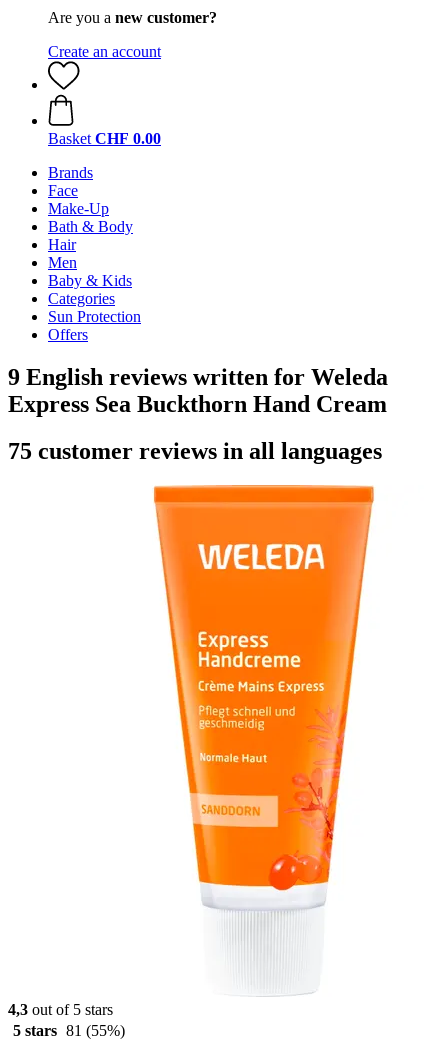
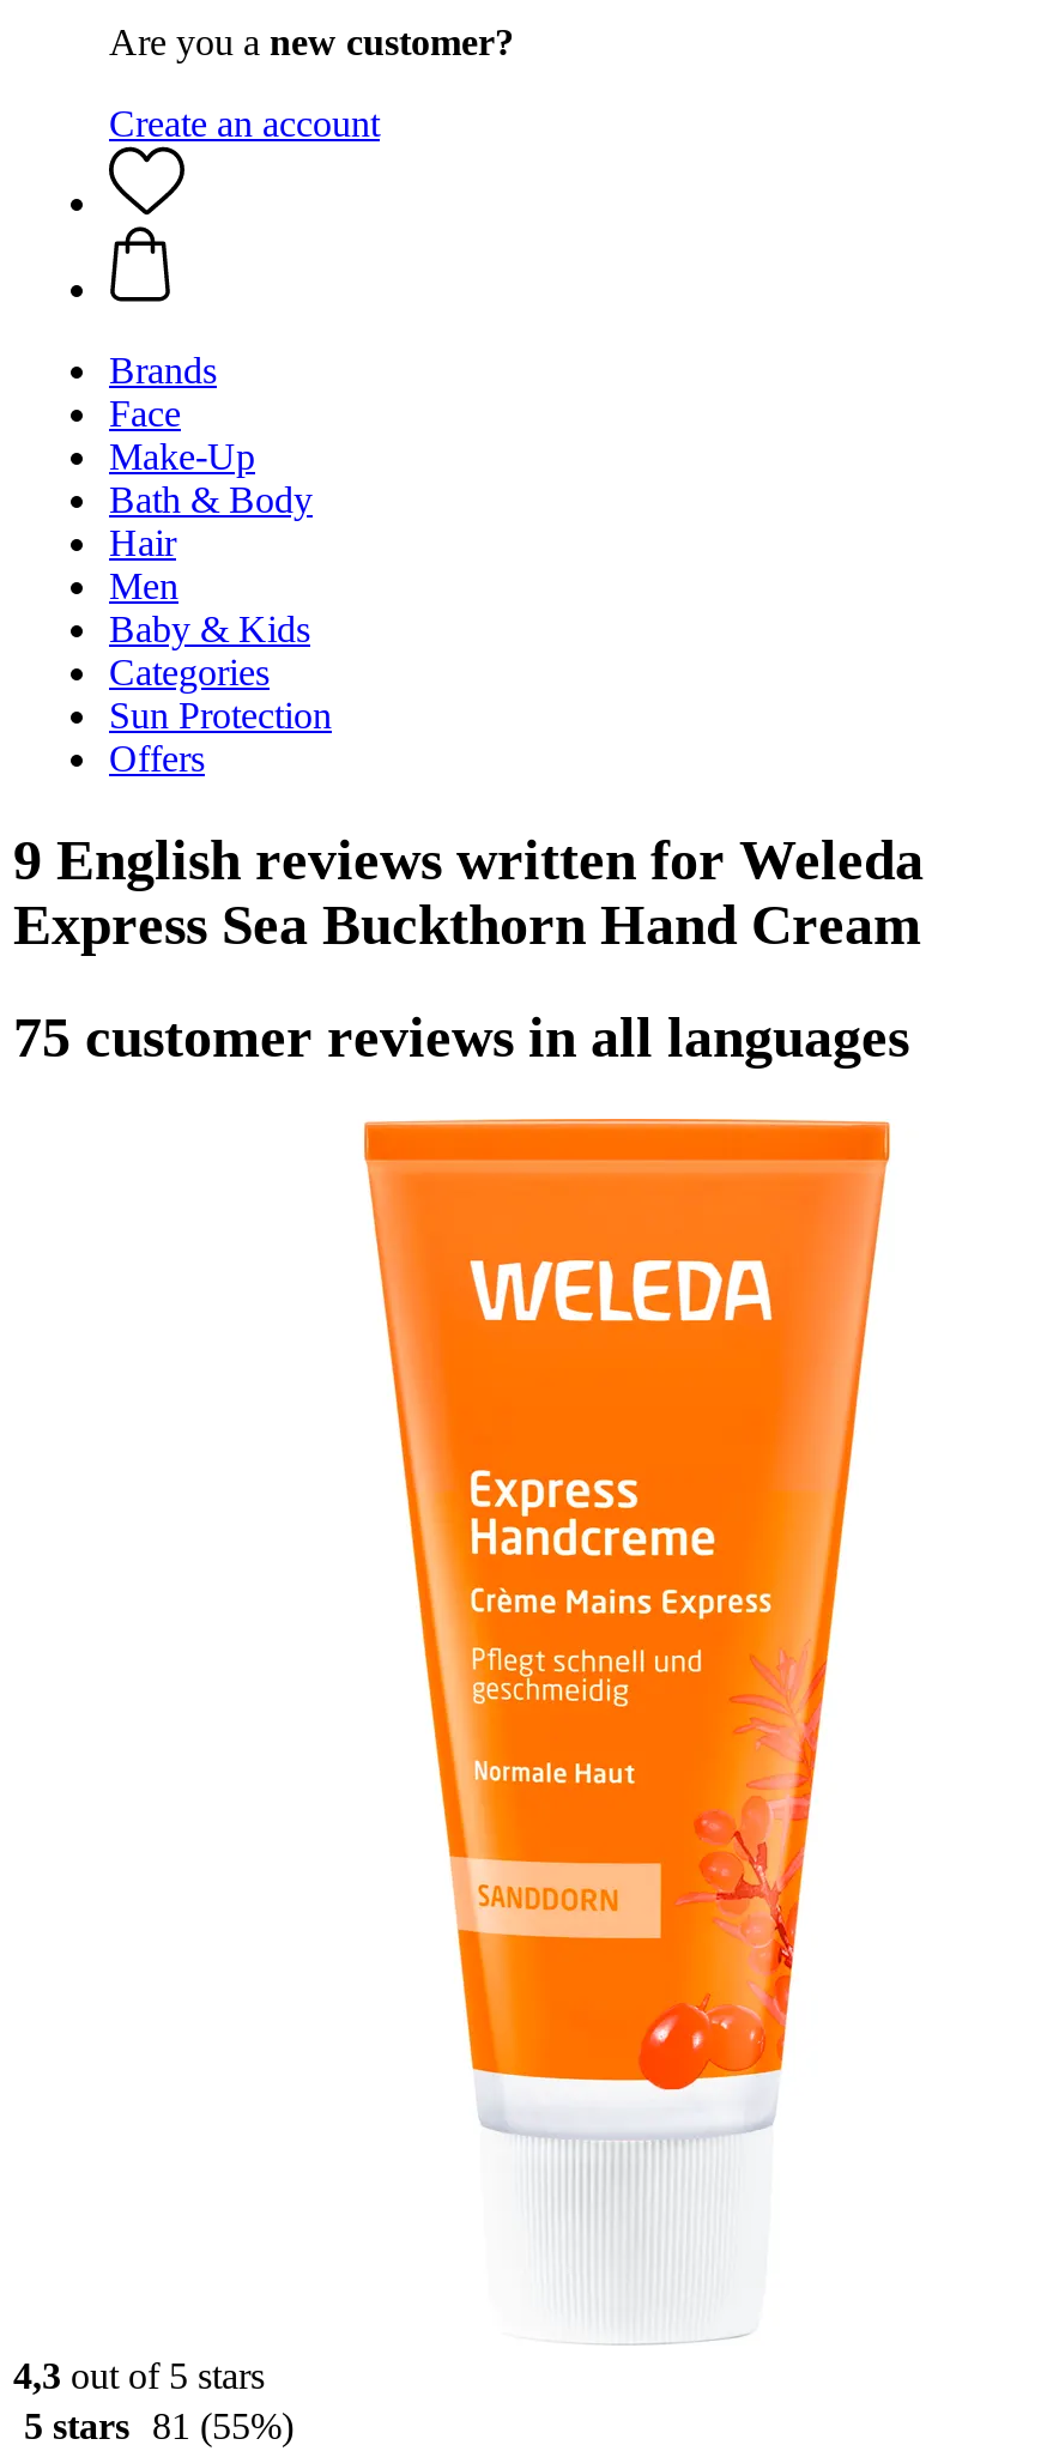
- Basket CHF 0.00
